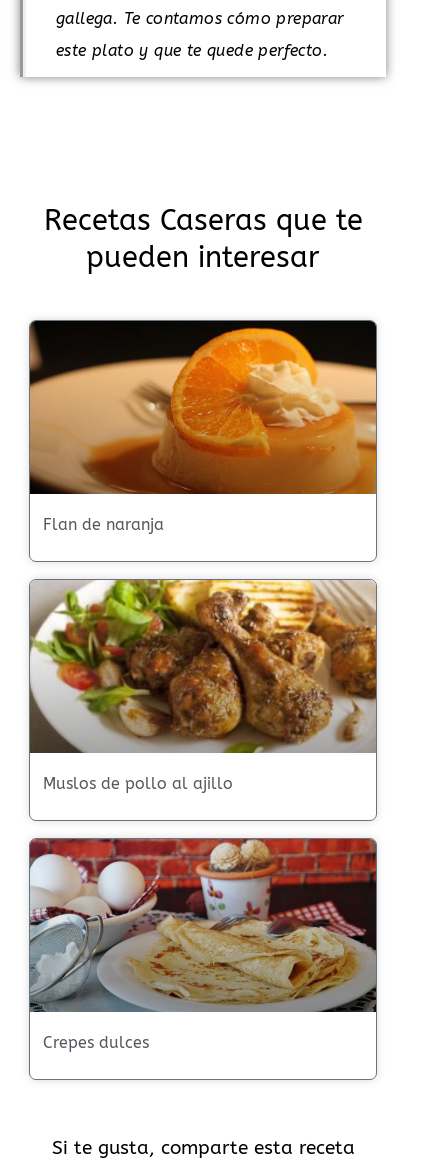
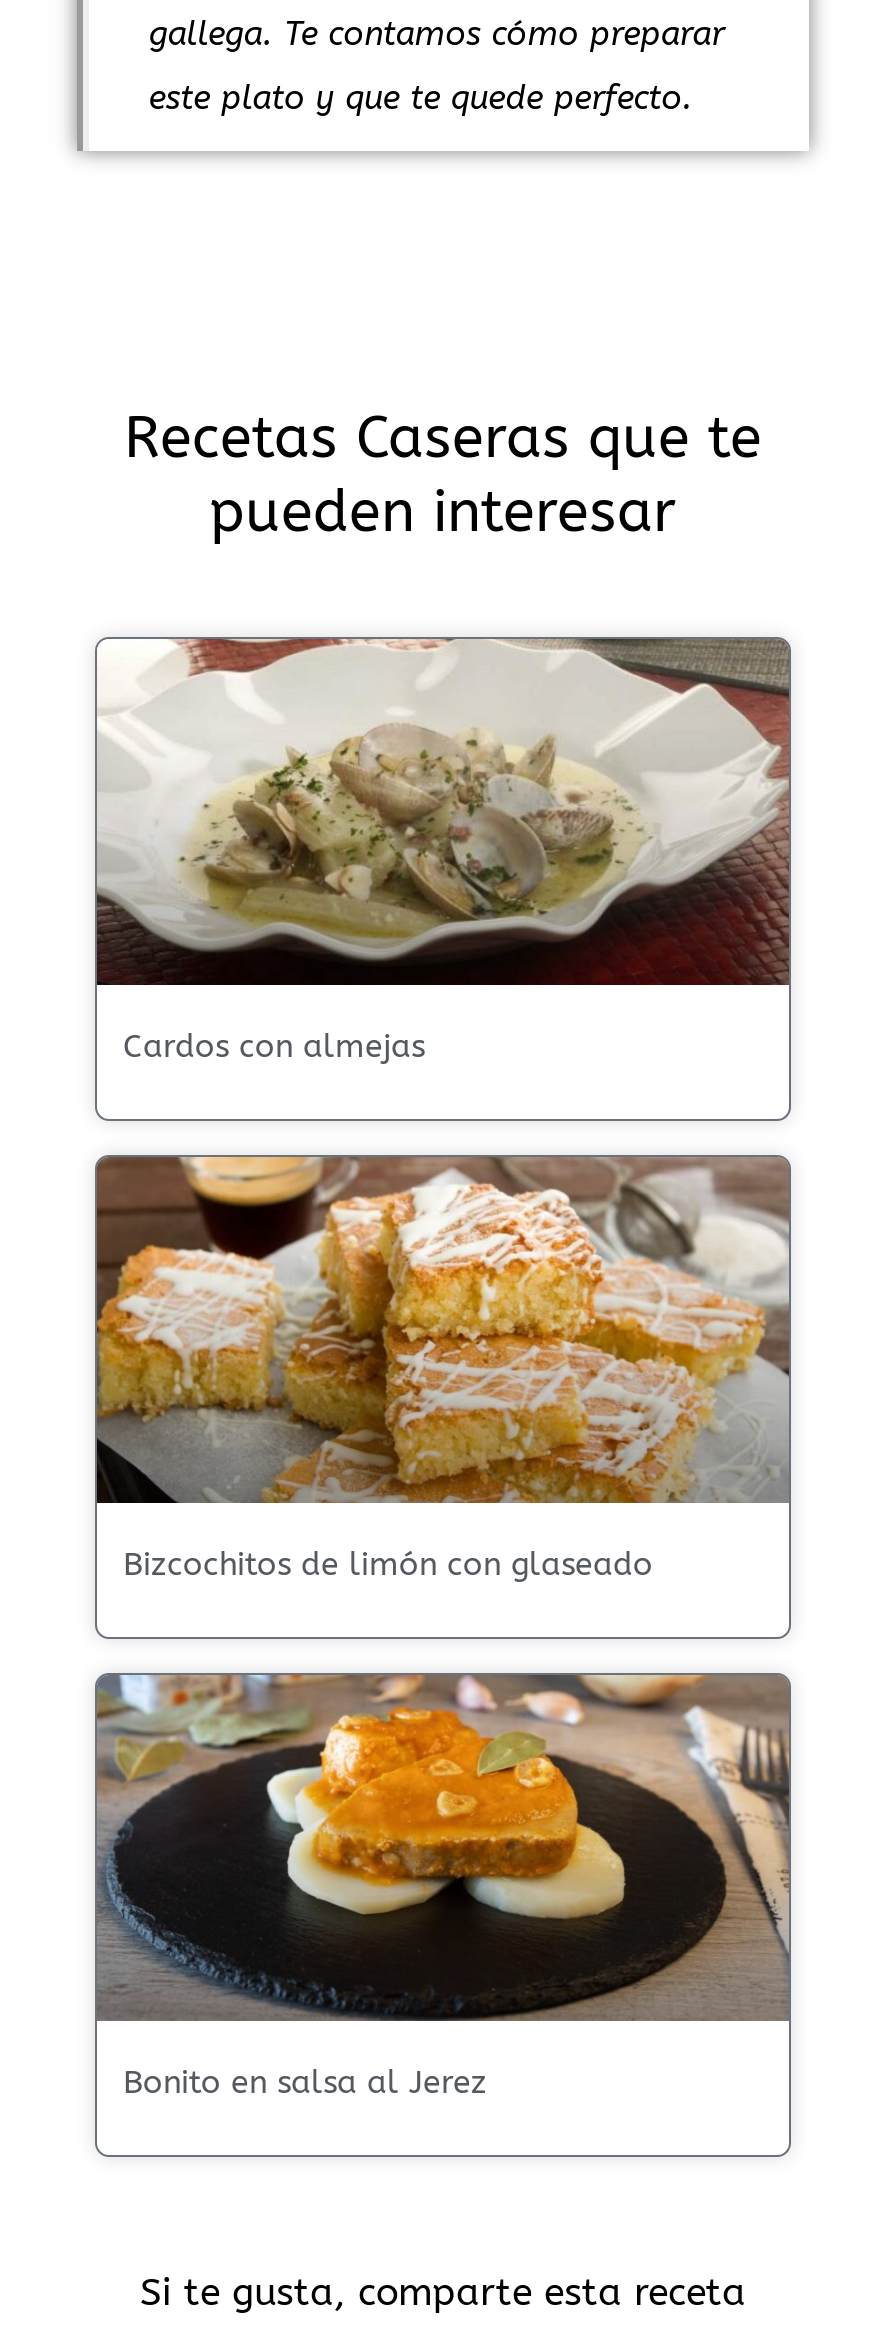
- [image]
- Flan de naranja
+ [image]
+ Cardos con almejas

- [image]
- Muslos de pollo al ajillo
+ [image]
+ Bizcochitos de limón con glaseado

- [image]
- Crepes dulces
+ [image]
+ Bonito en salsa al Jerez
